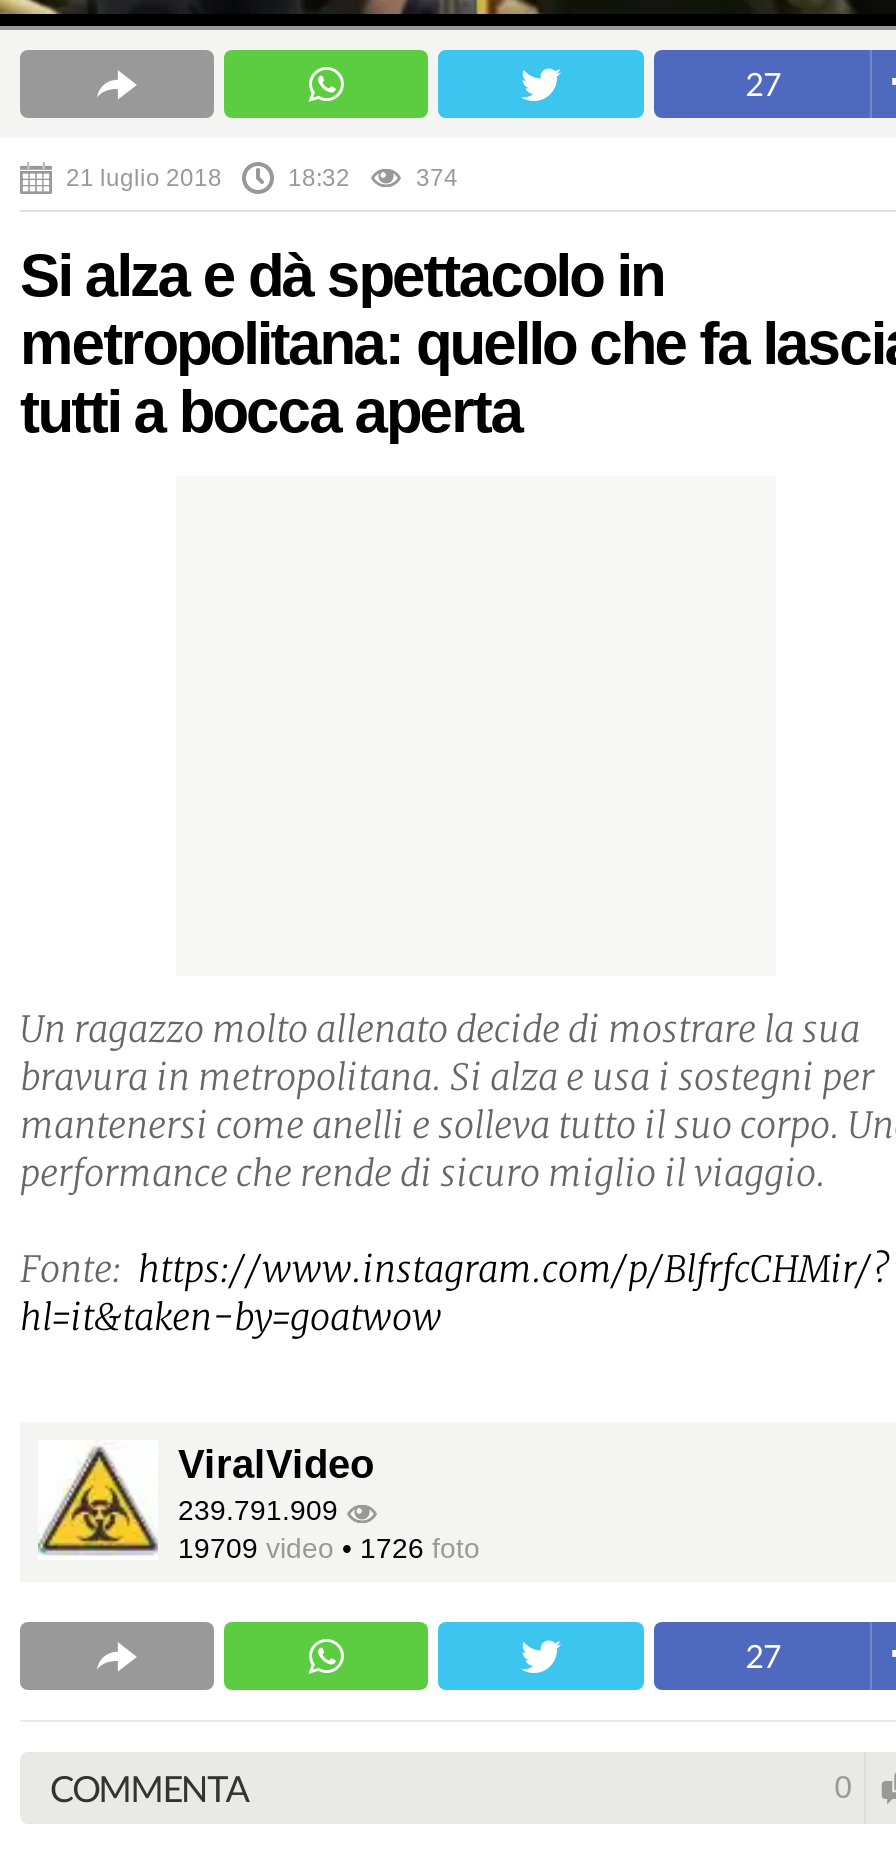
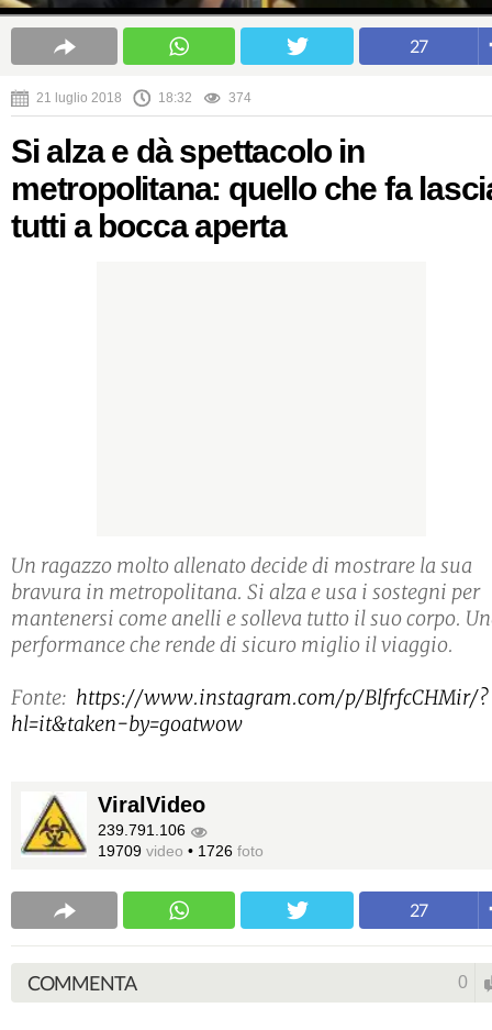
- 239.791.909
+ 239.791.106
